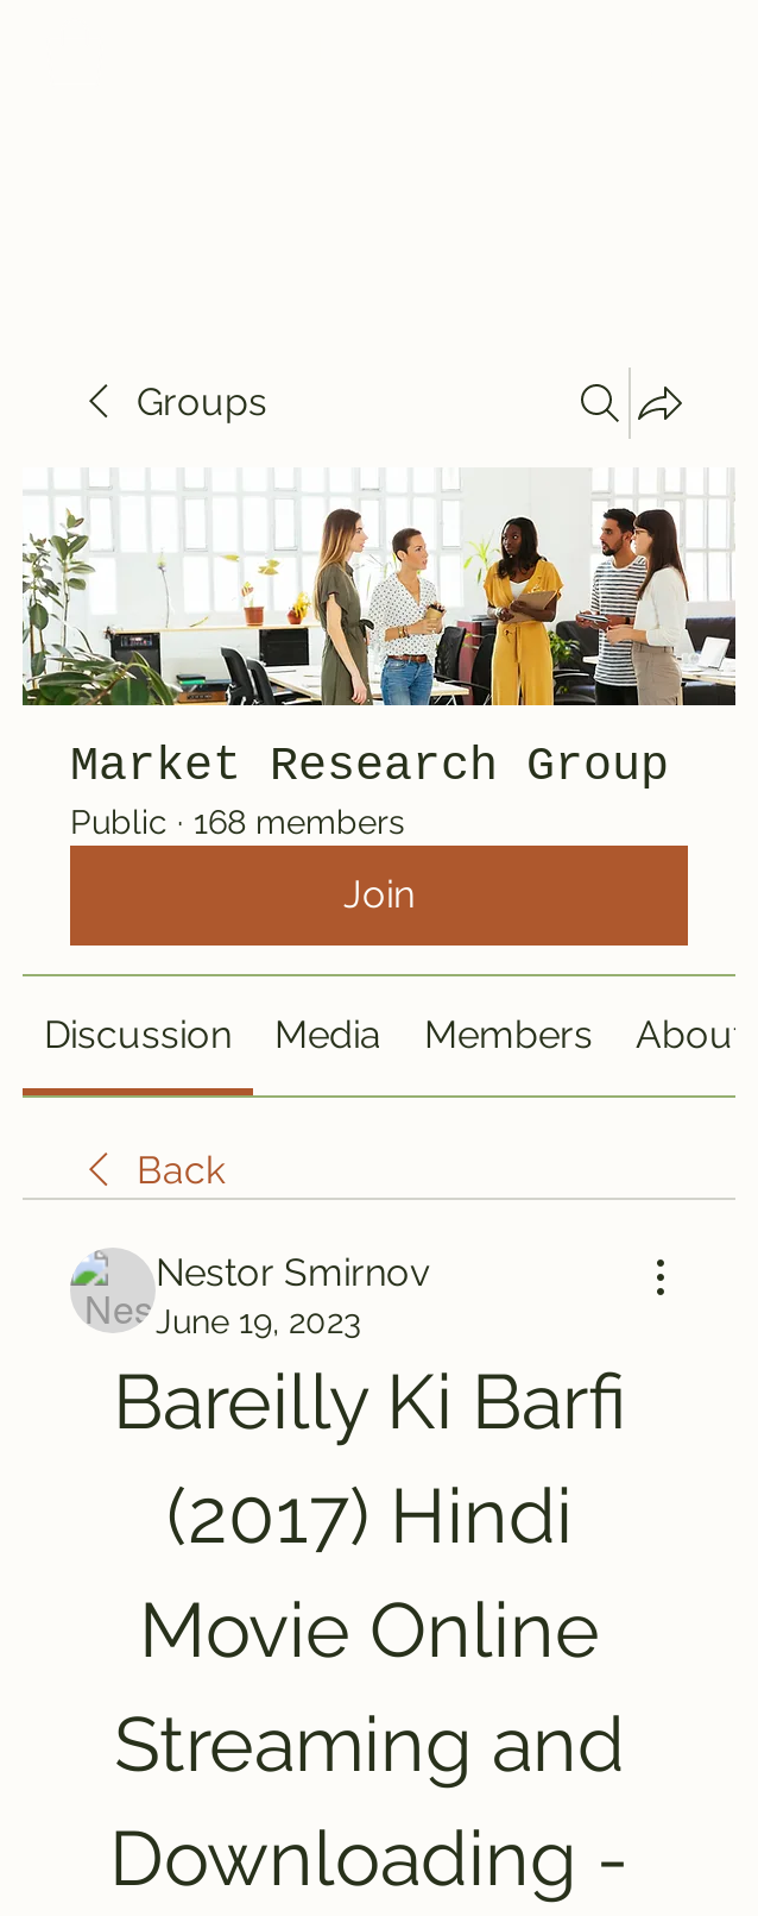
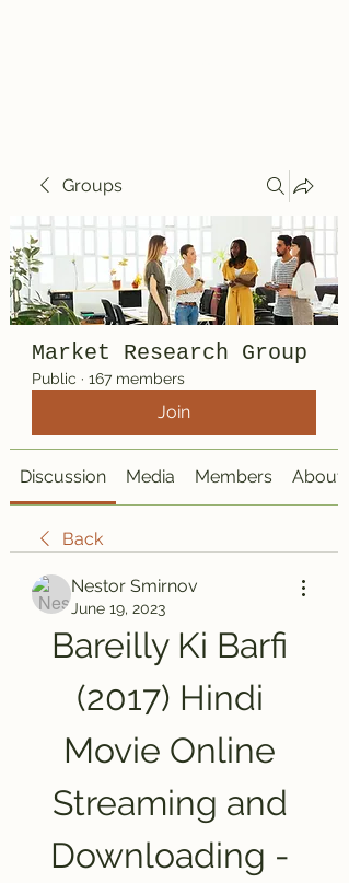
- Public · 168 members
+ Public · 167 members
